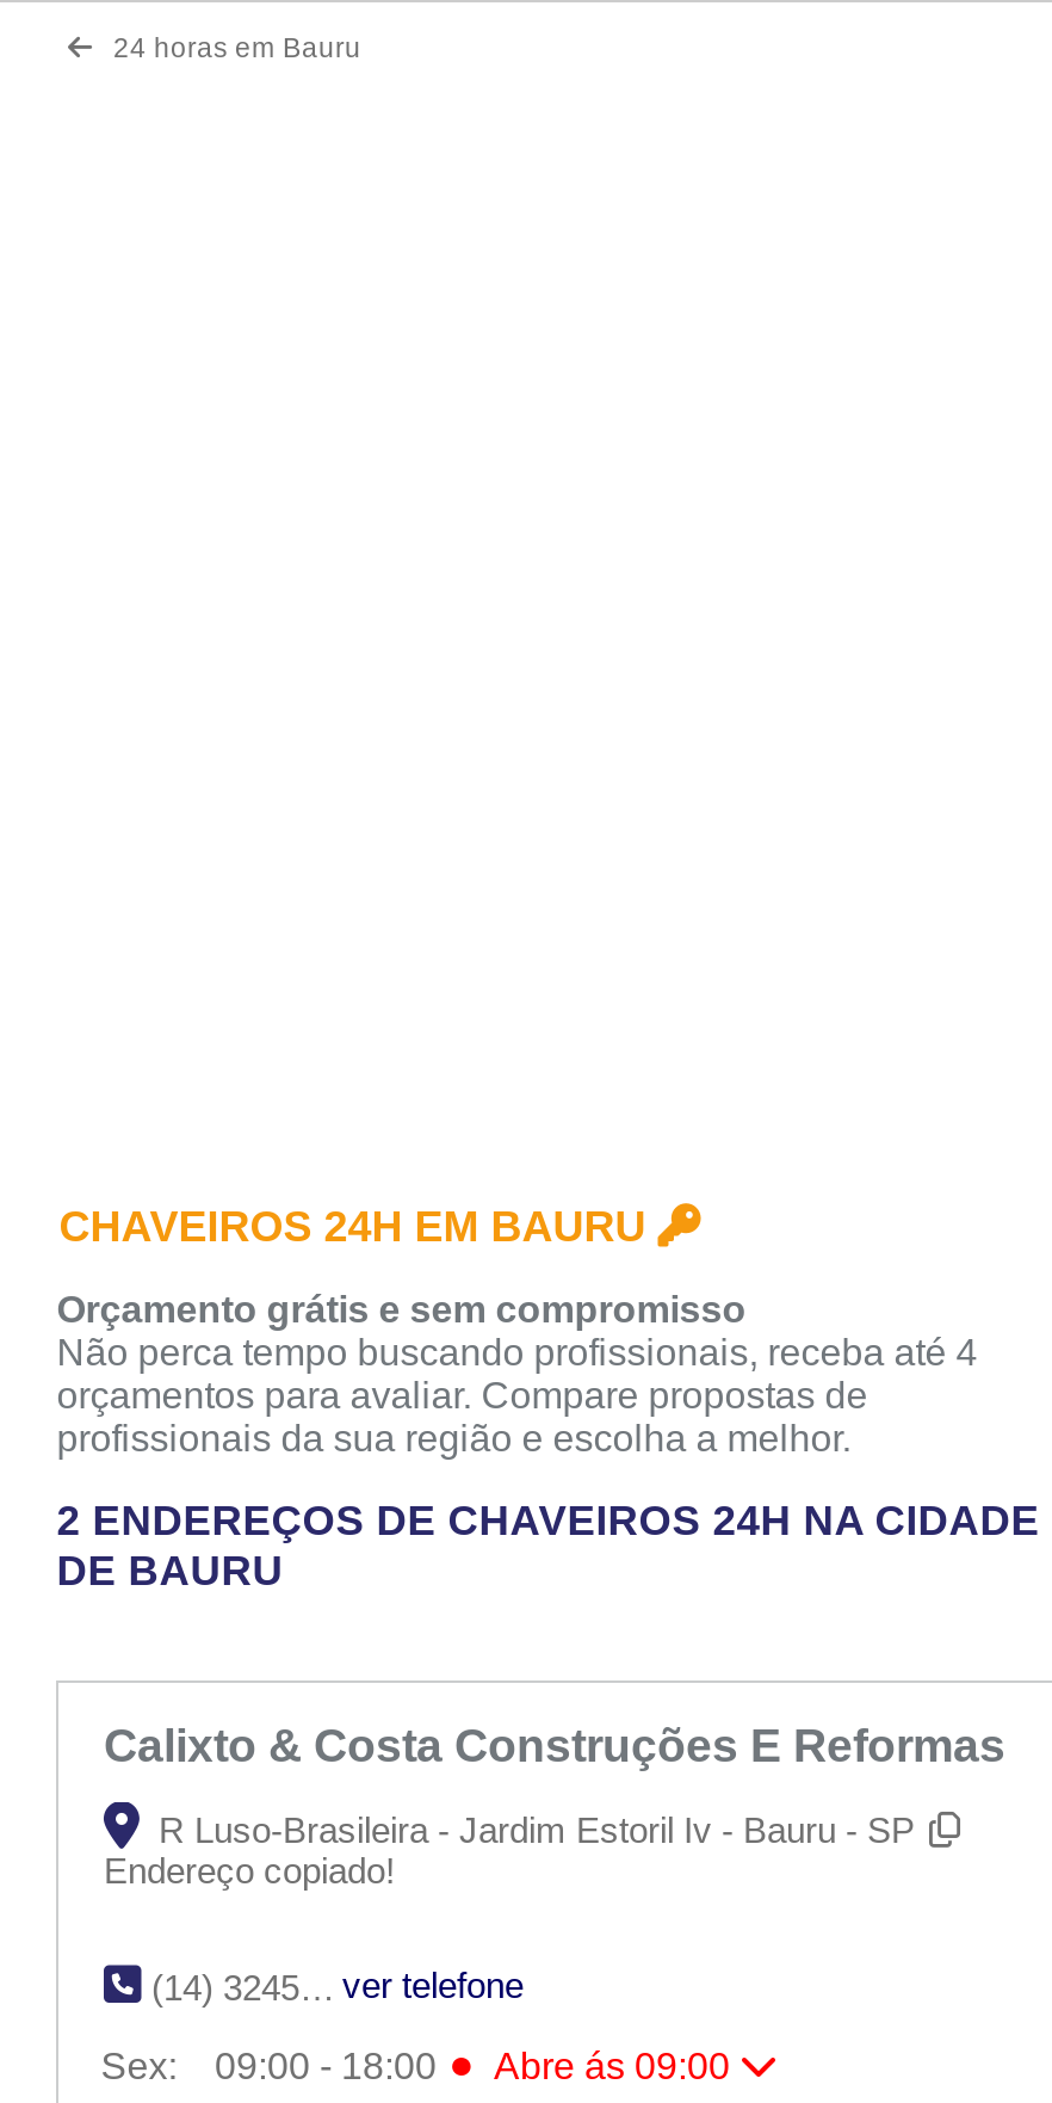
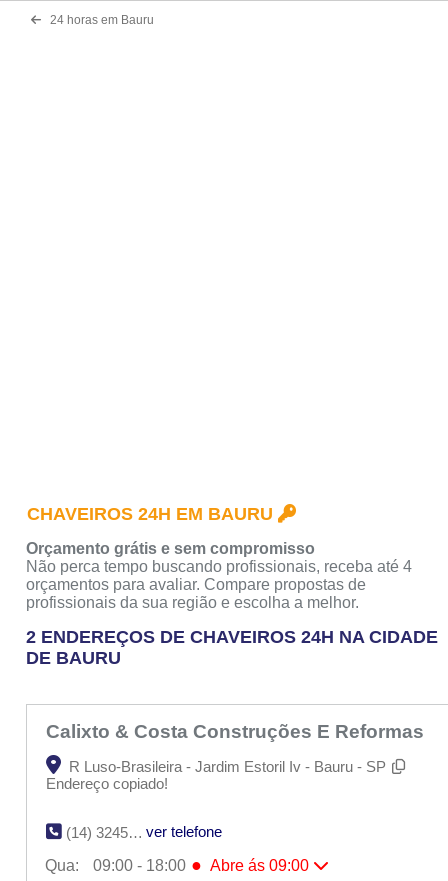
- Sex:
+ Qua:
